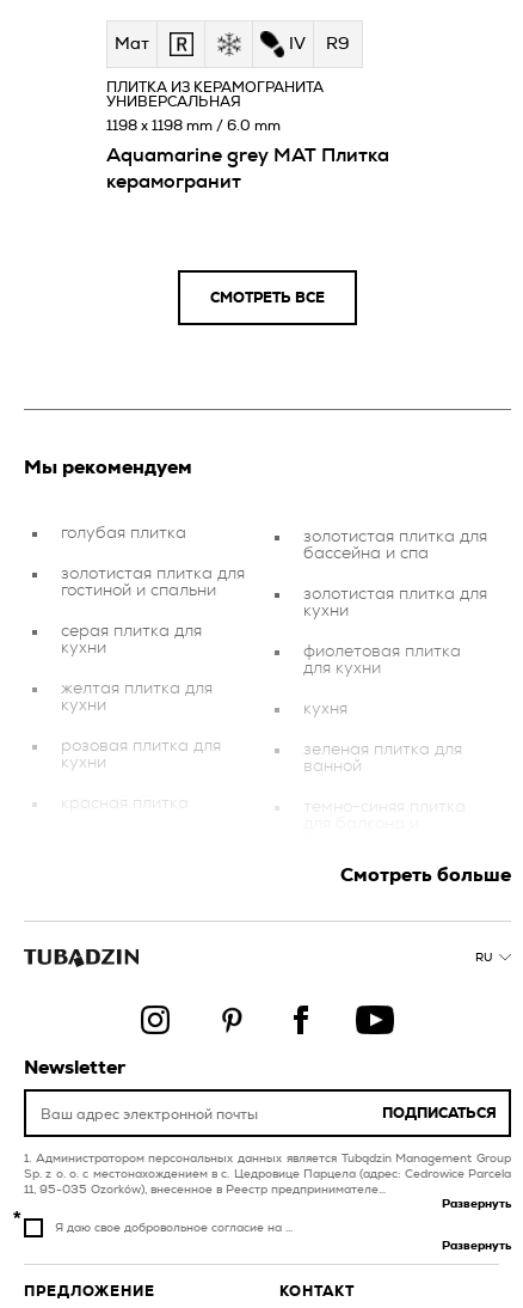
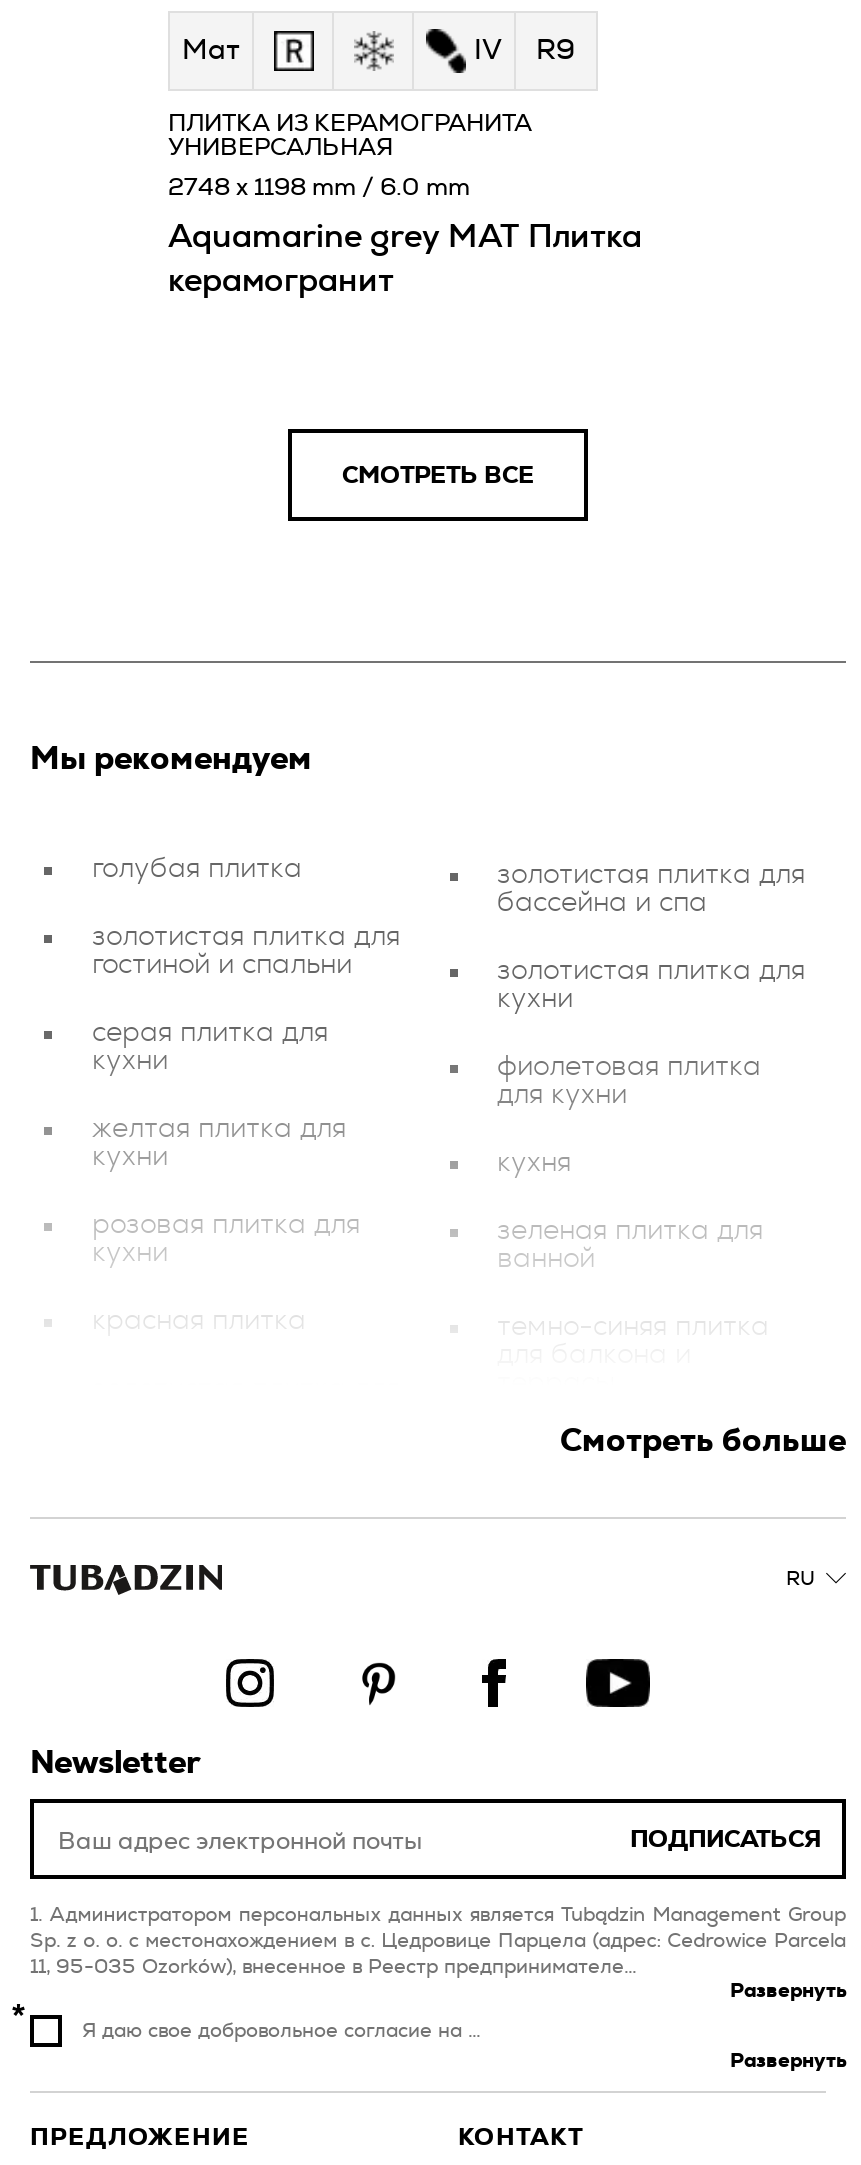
- 1198 x 1198 mm / 6.0 mm
+ 2748 x 1198 mm / 6.0 mm
